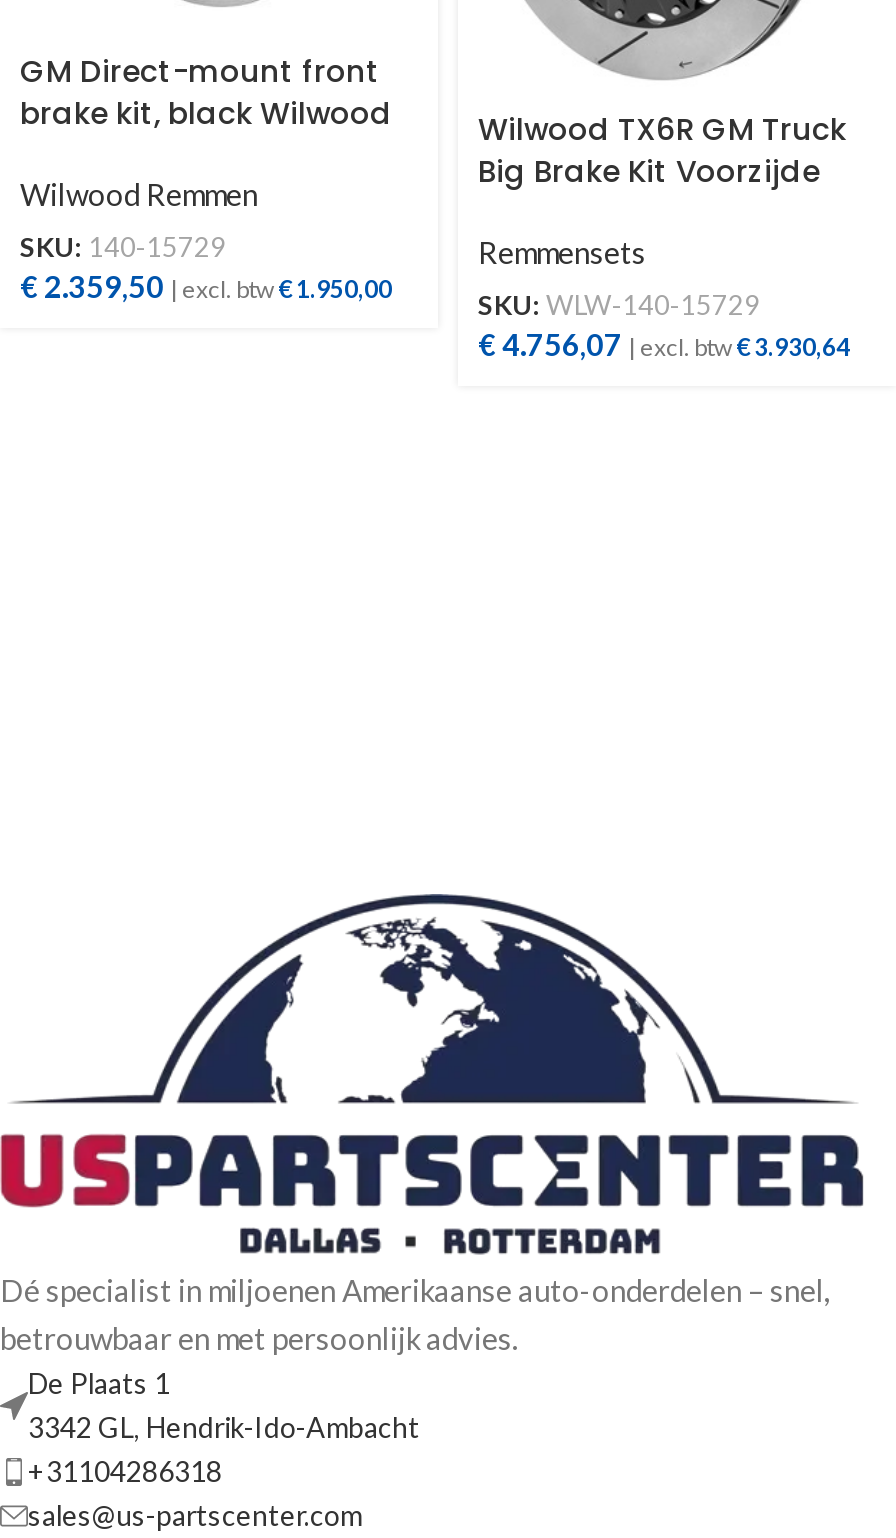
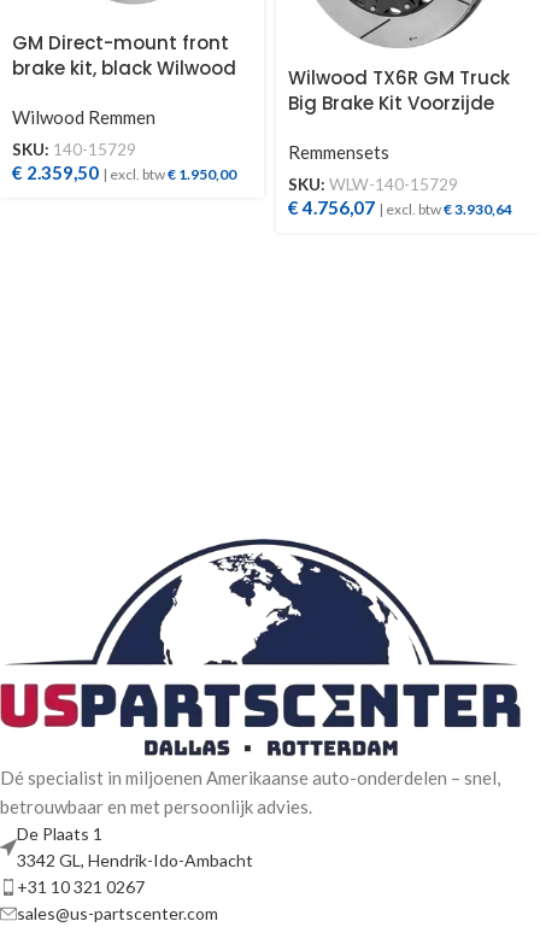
- +31104286318
+ +31 10 321 0267
